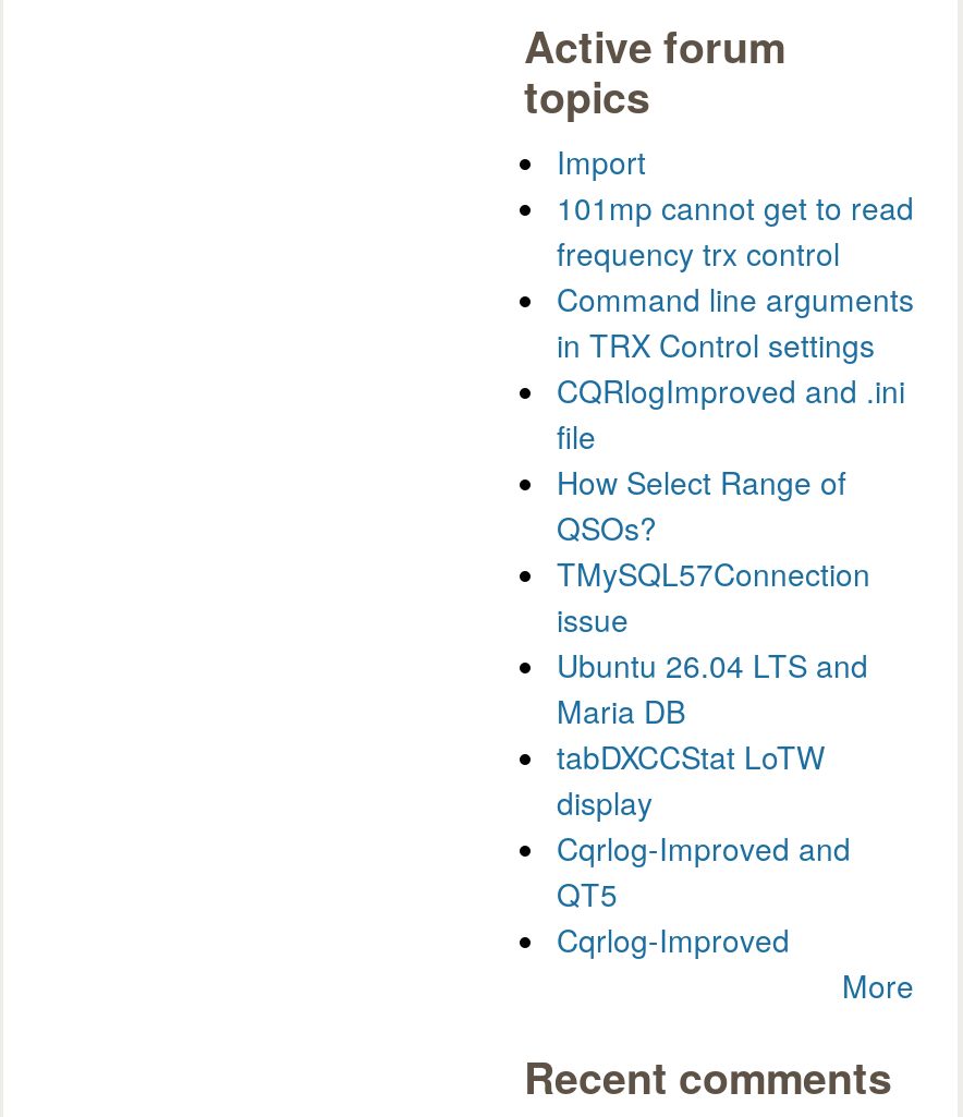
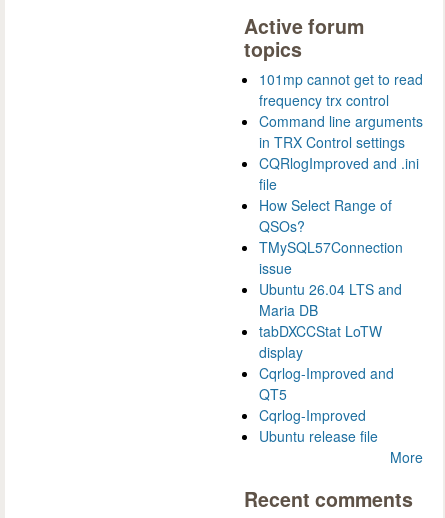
- Import

moved up: 101mp cannot get to read | frequency trx control | Command line arguments | ... | QT5 | Cqrlog-Improved

+ Ubuntu release file
